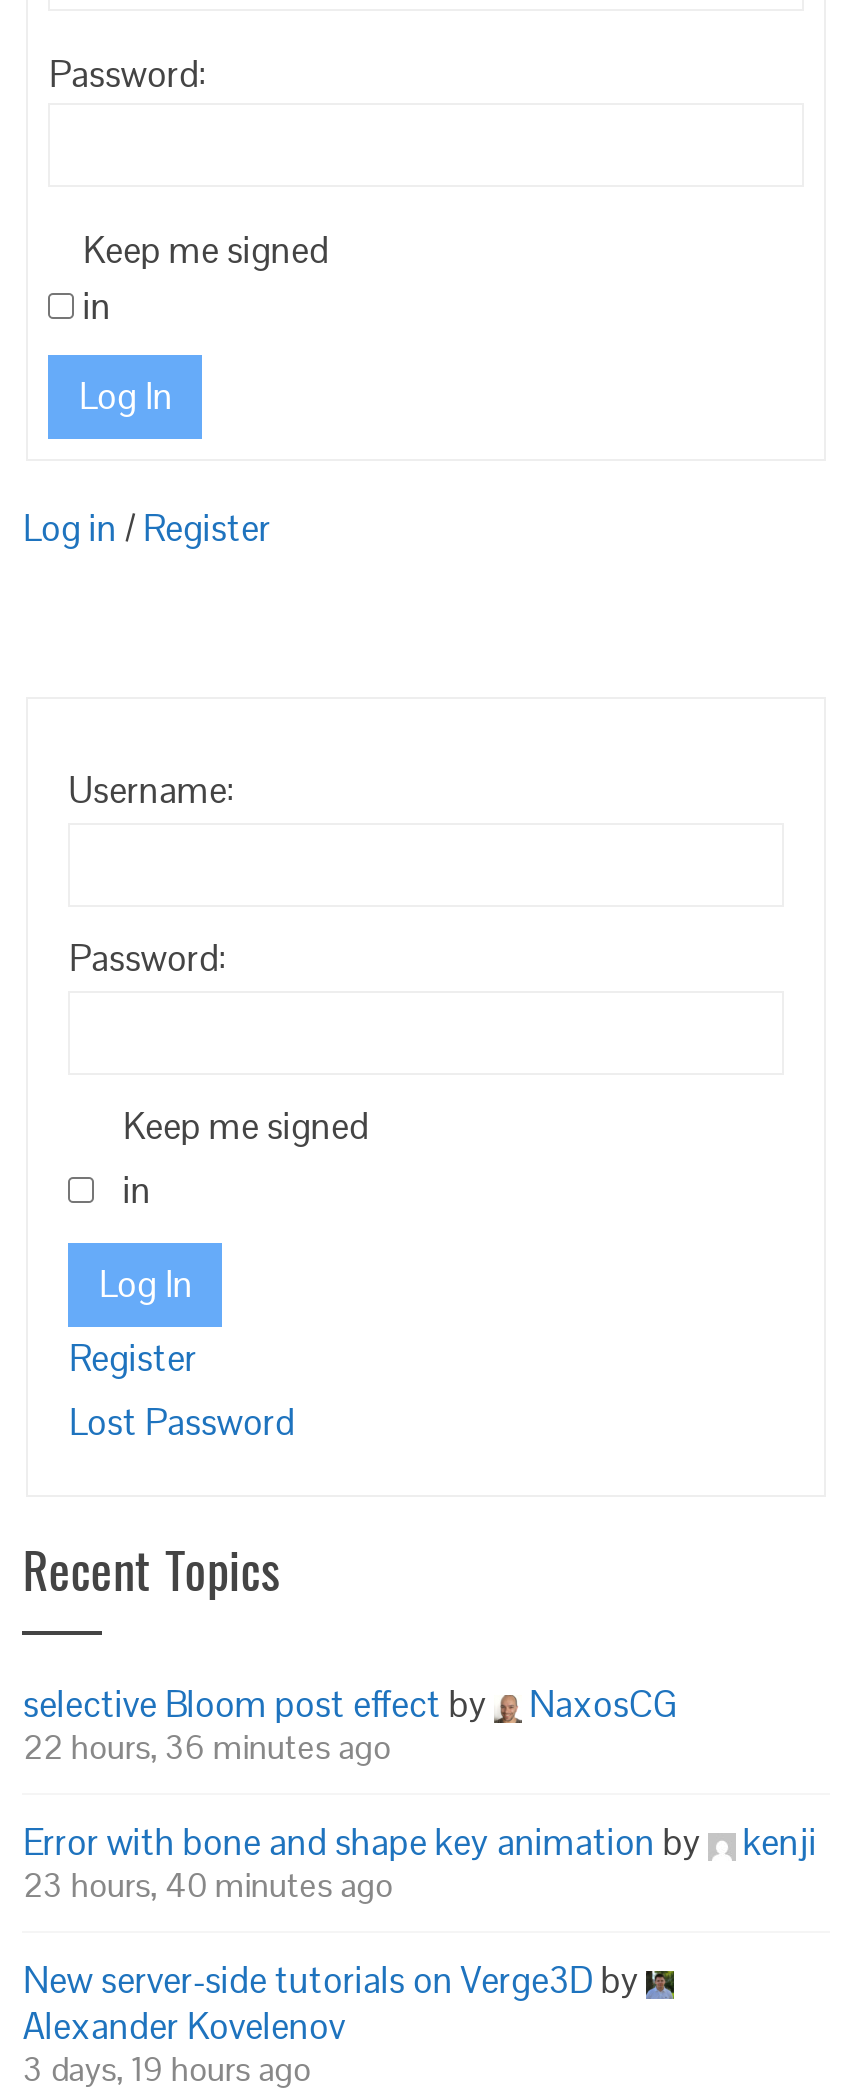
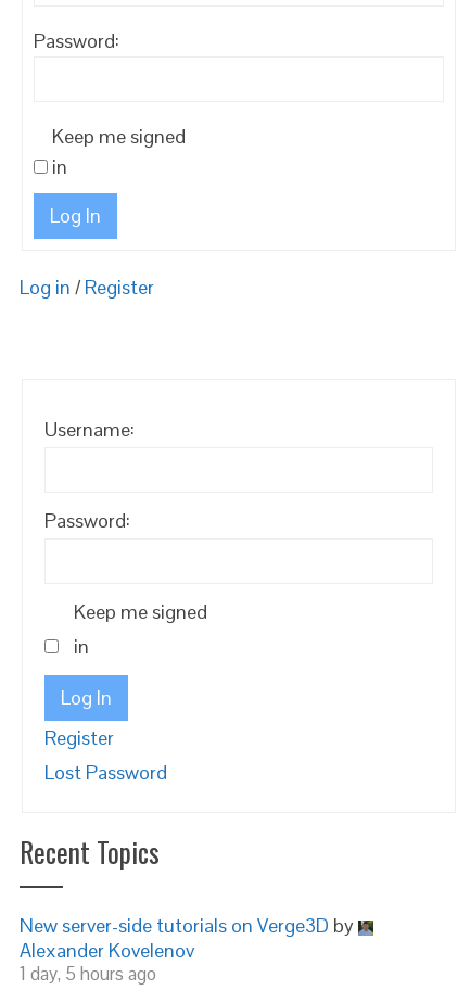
- selective Bloom post effect by
- NaxosCG
- 22 hours, 36 minutes ago
- Error with bone and shape key animation by
- kenji
- 23 hours, 40 minutes ago

- 3 days, 19 hours ago
+ 1 day, 5 hours ago
